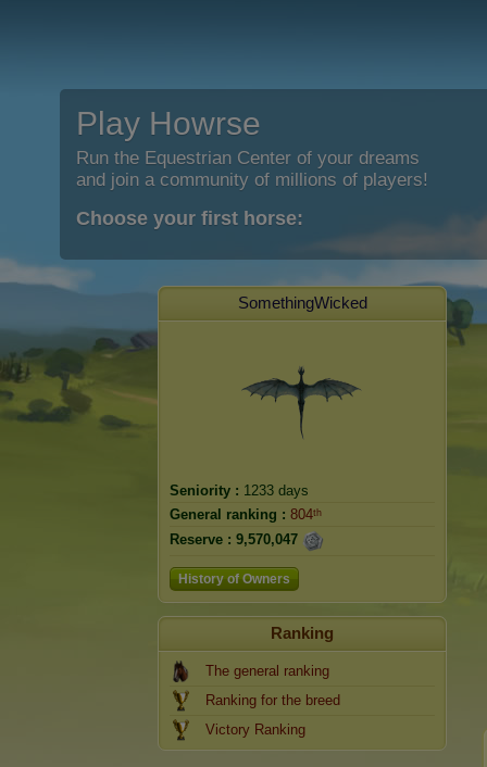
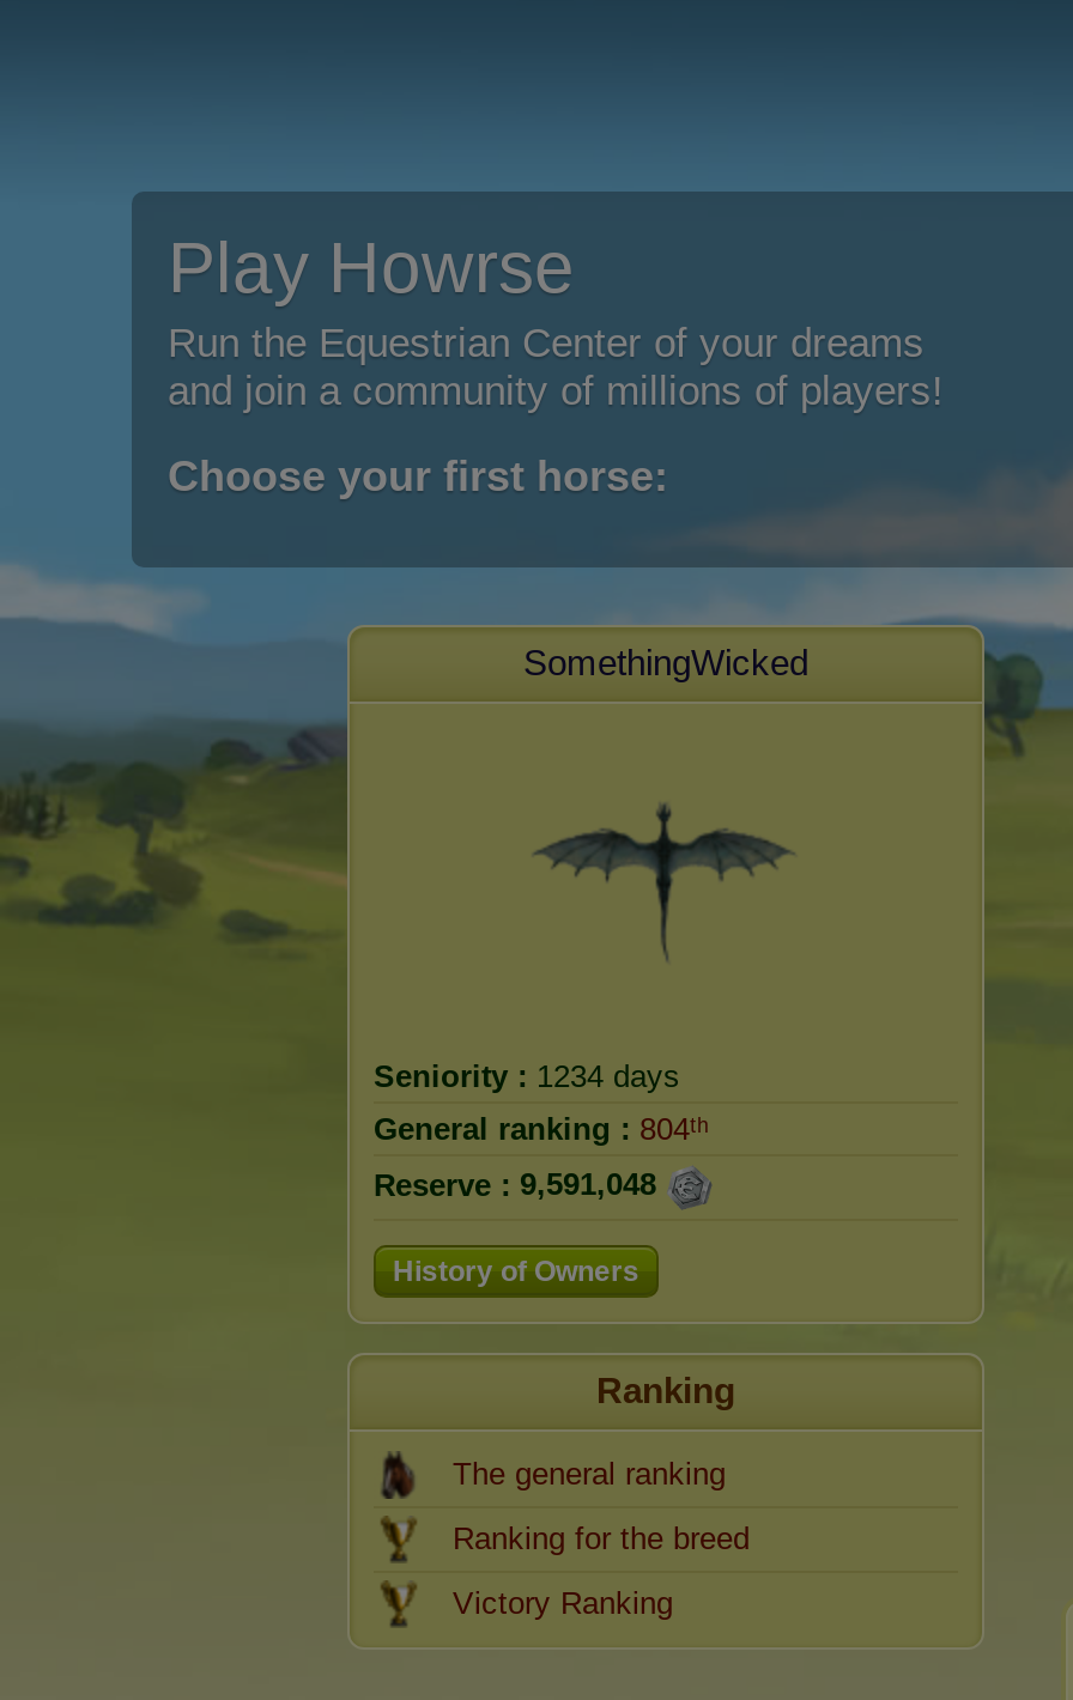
- Seniority : 1233 days
+ Seniority : 1234 days

- Reserve : 9,570,047
+ Reserve : 9,591,048
